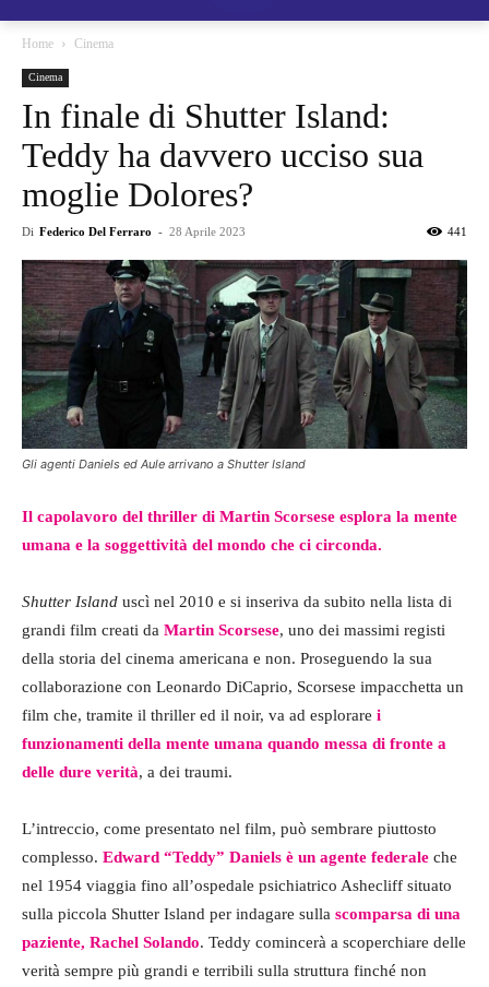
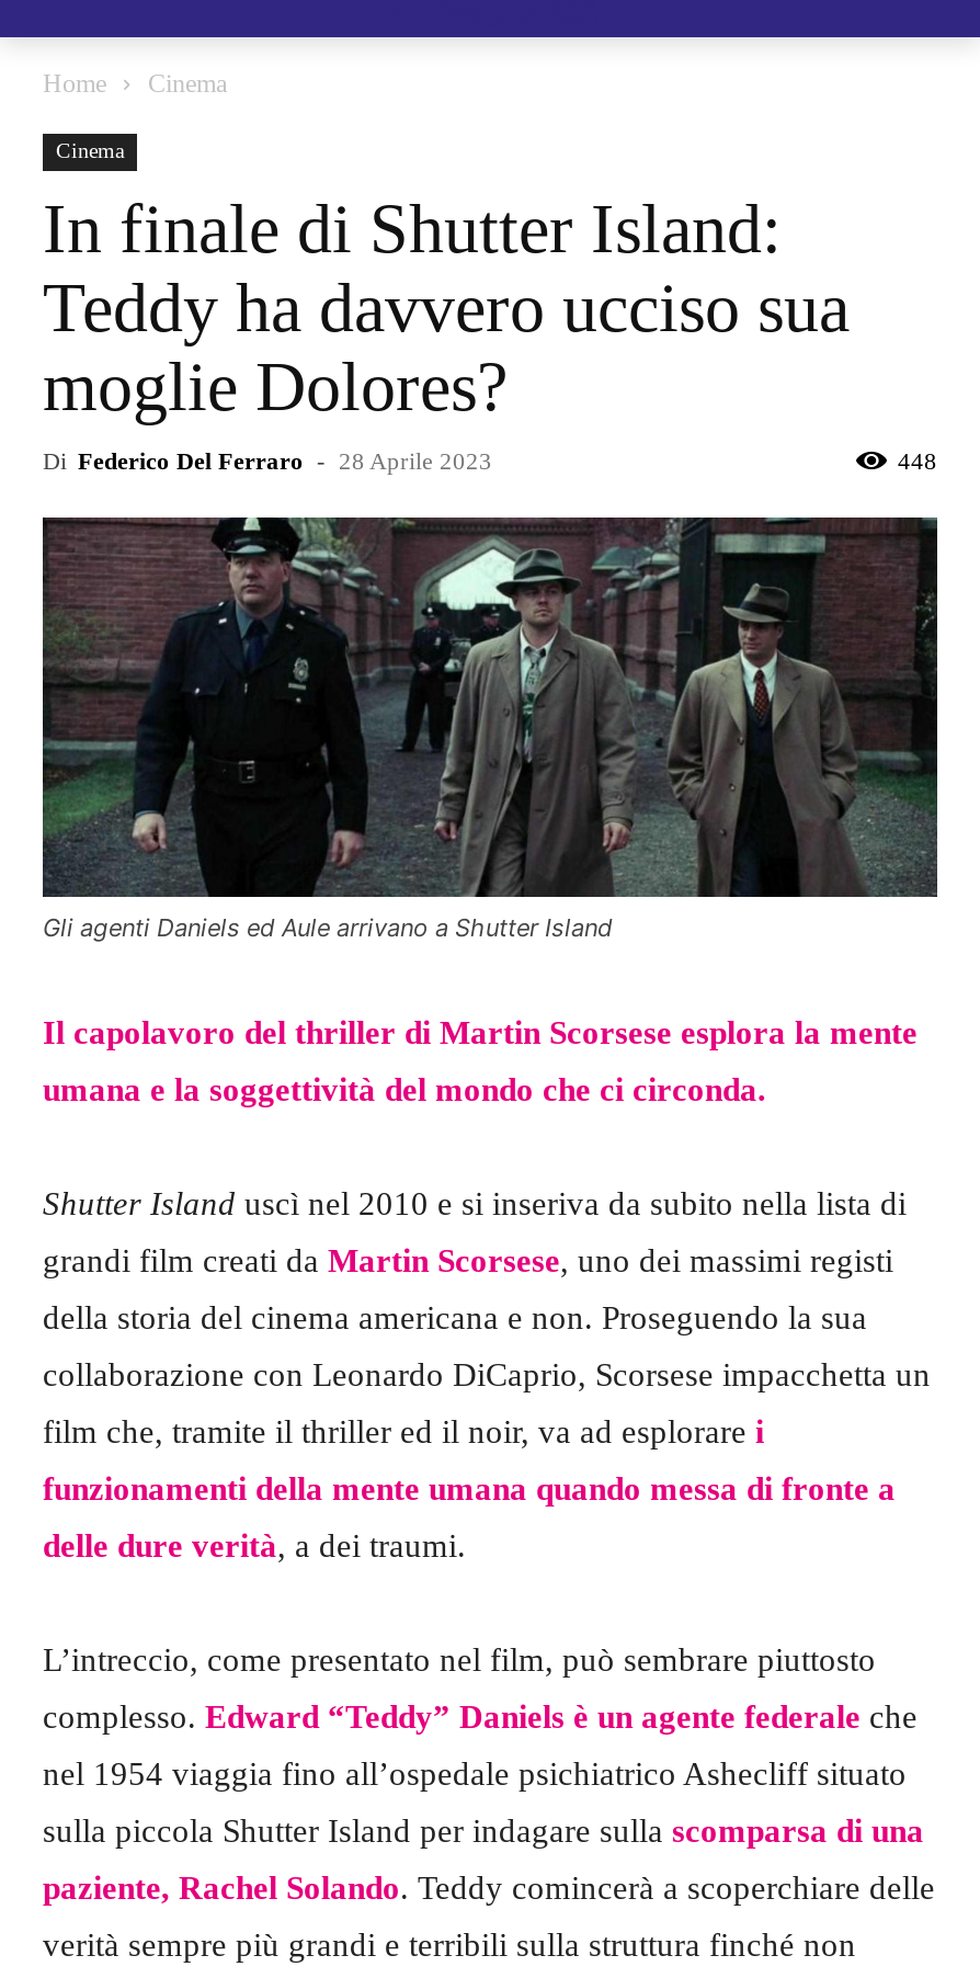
- 441
+ 448
